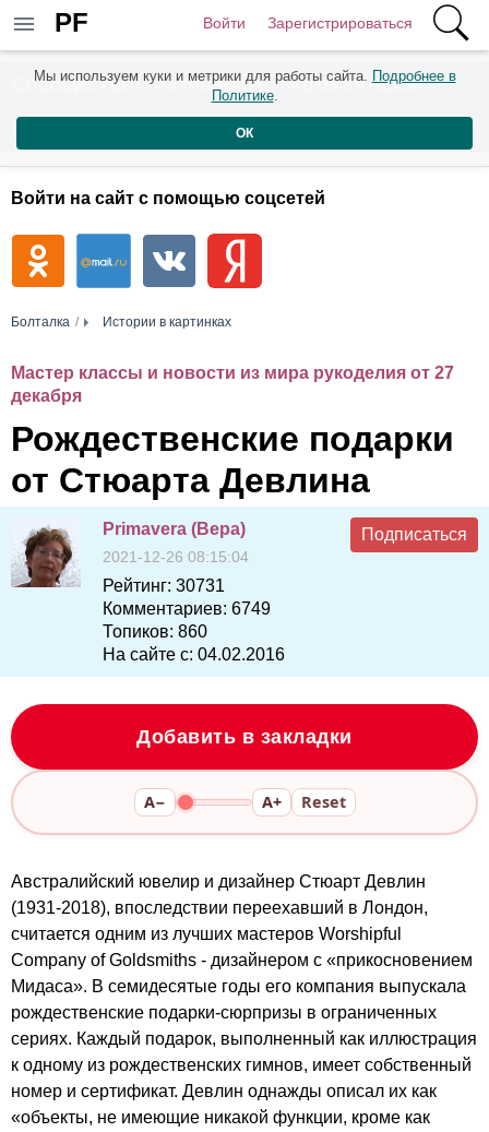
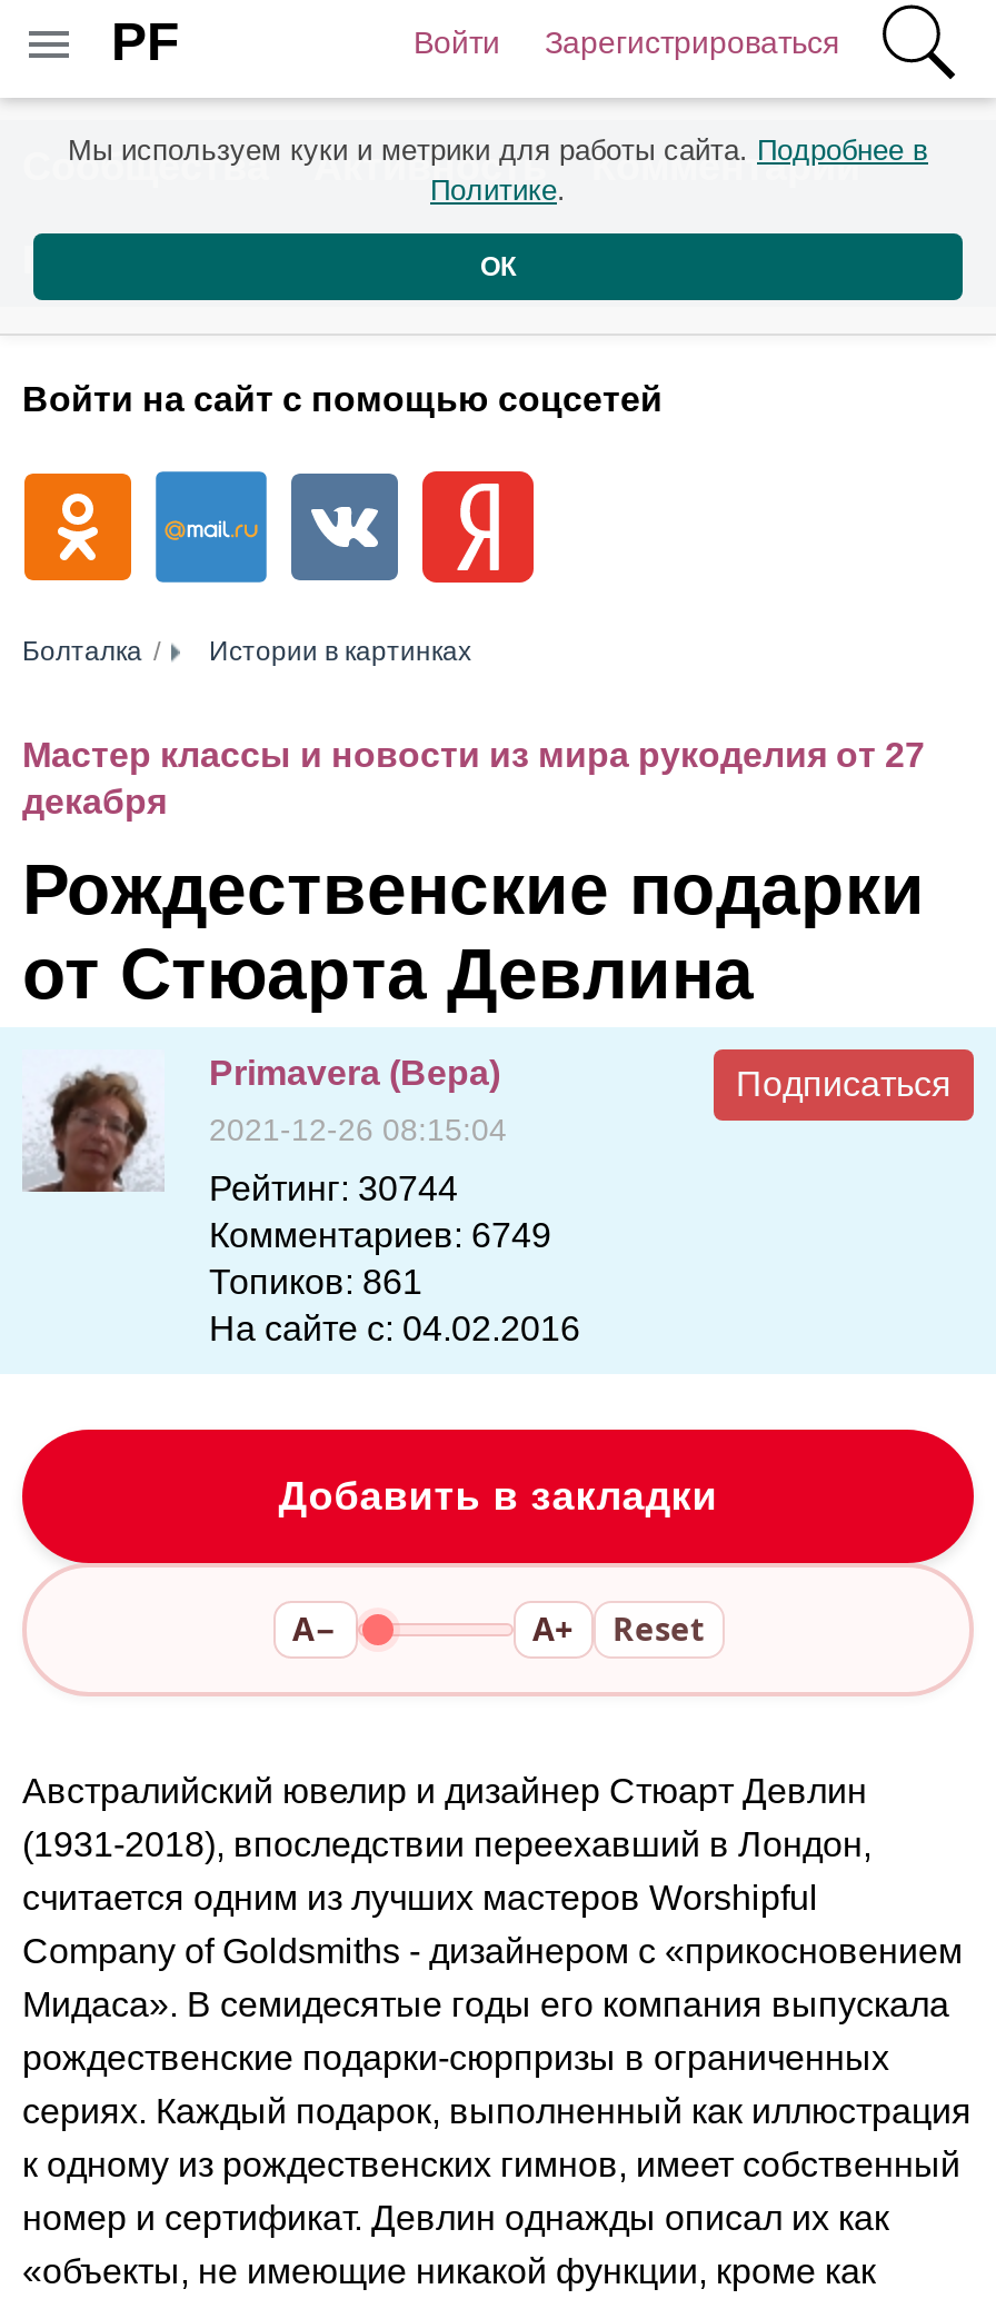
- Рейтинг: 30731
+ Рейтинг: 30744

- Топиков: 860
+ Топиков: 861
